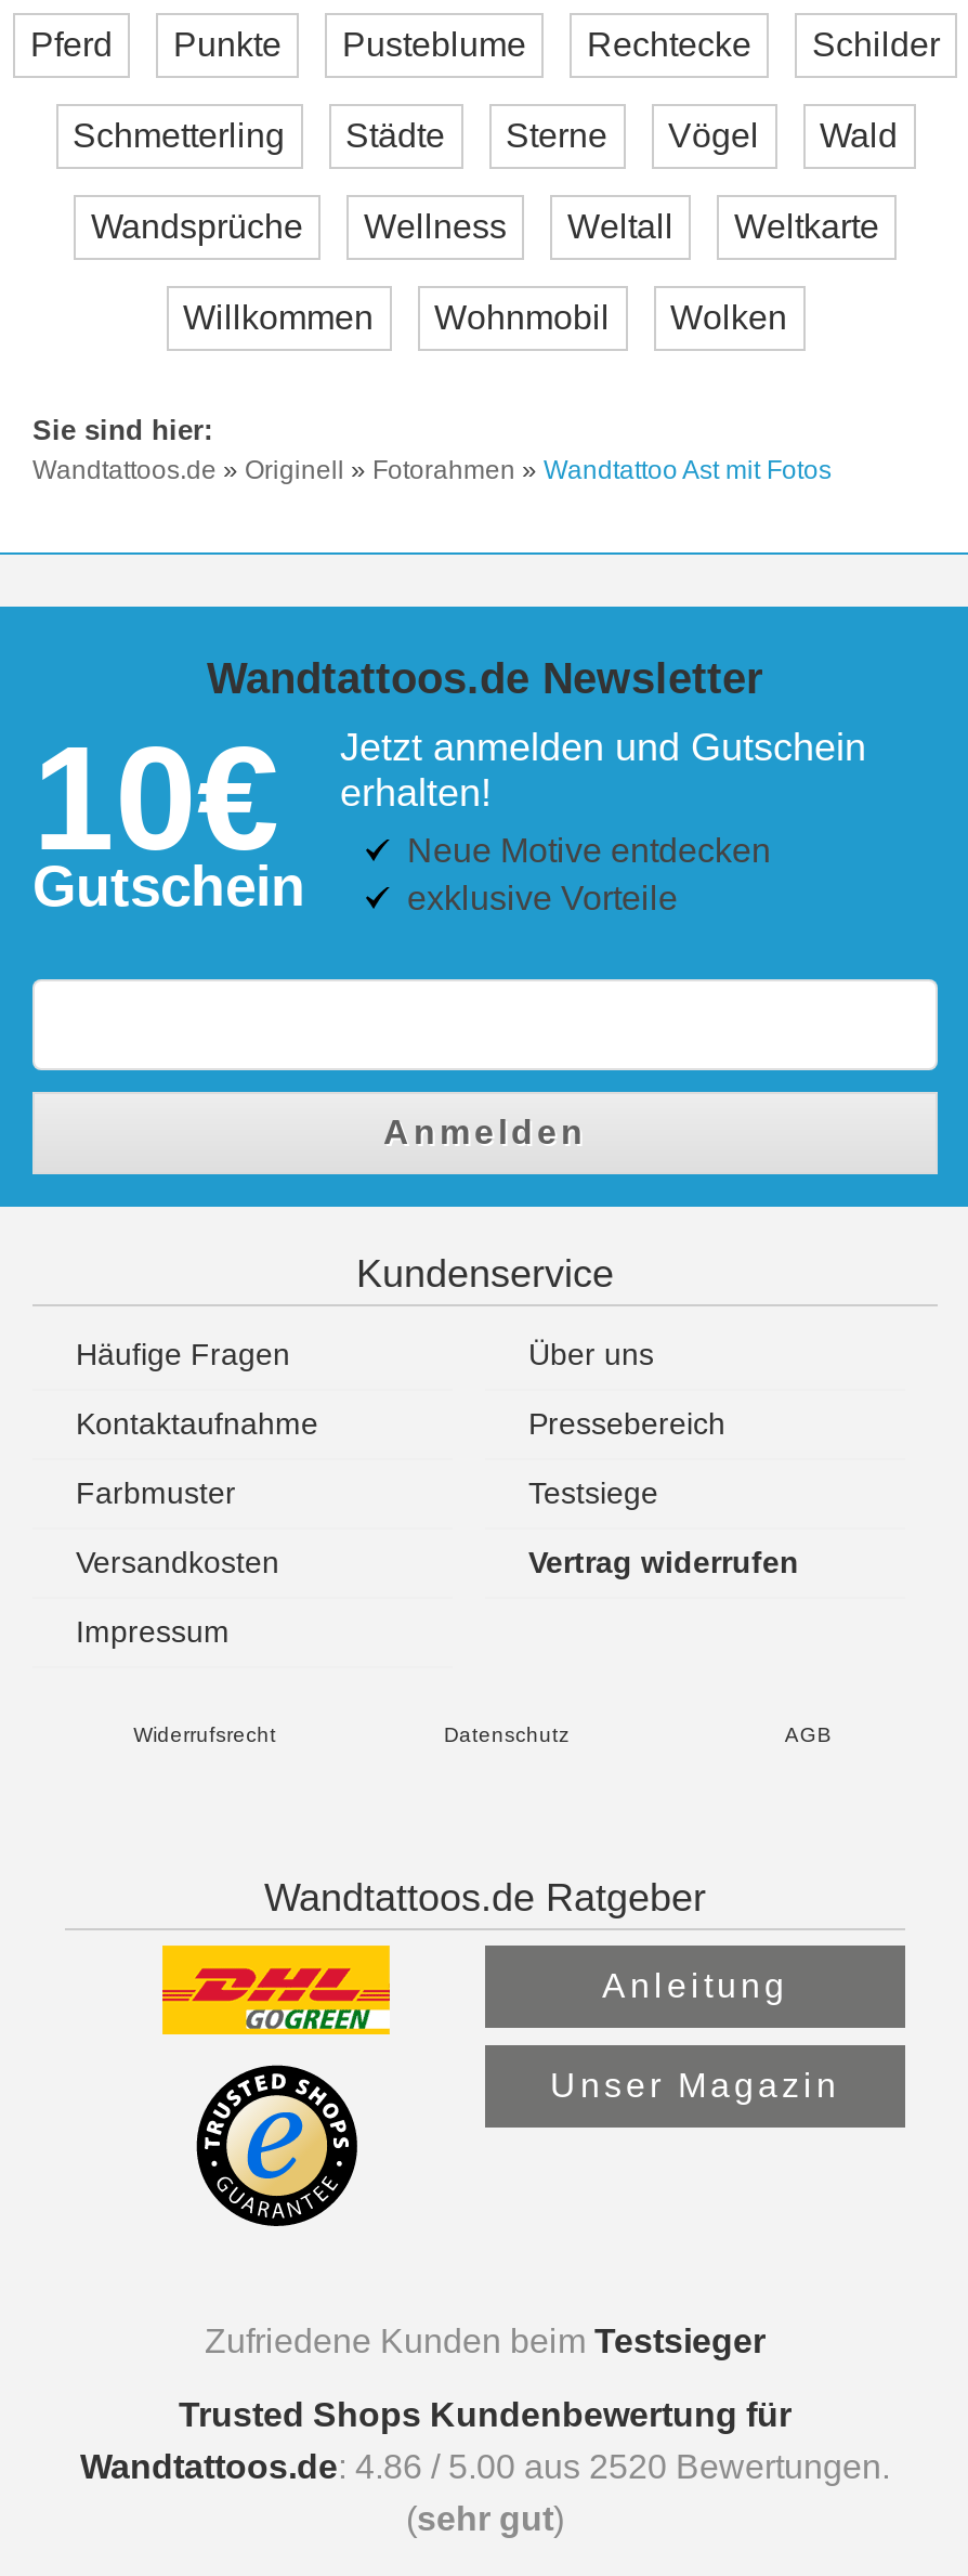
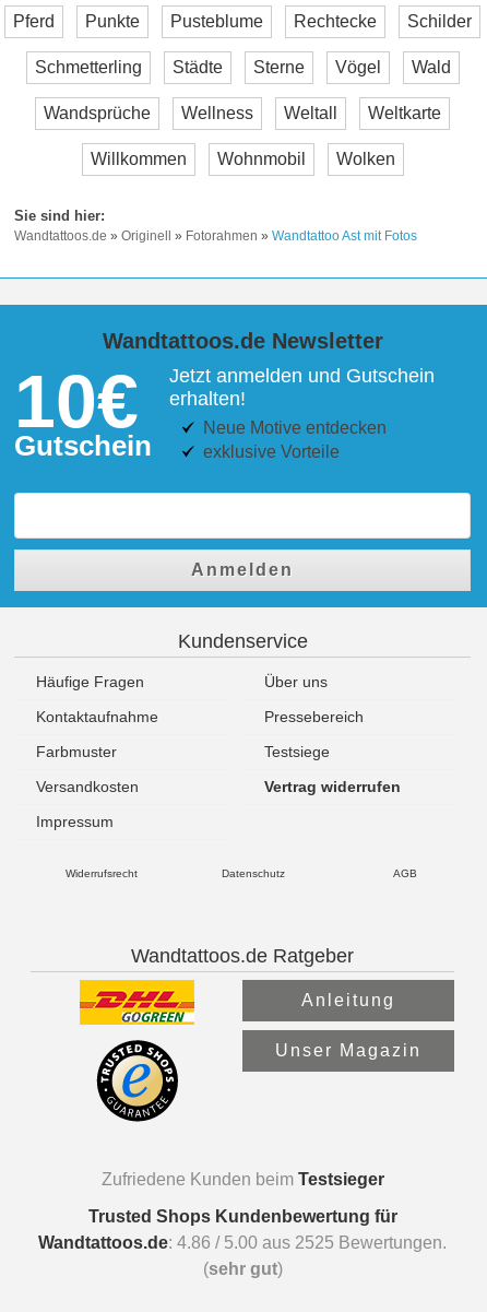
- Wandtattoos.de: 4.86 / 5.00 aus 2520 Bewertungen.
+ Wandtattoos.de: 4.86 / 5.00 aus 2525 Bewertungen.
